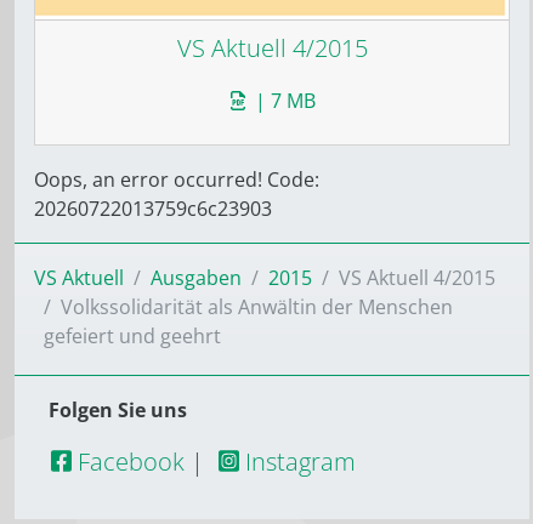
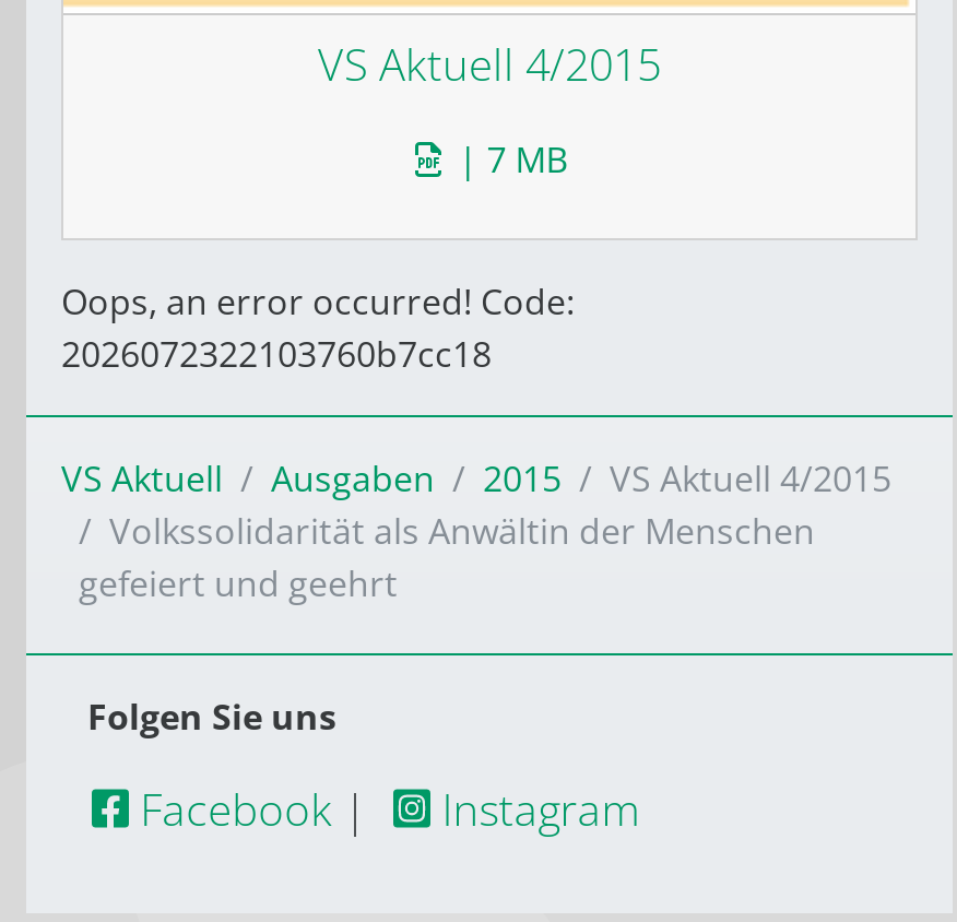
- 20260722013759c6c23903
+ 2026072322103760b7cc18
